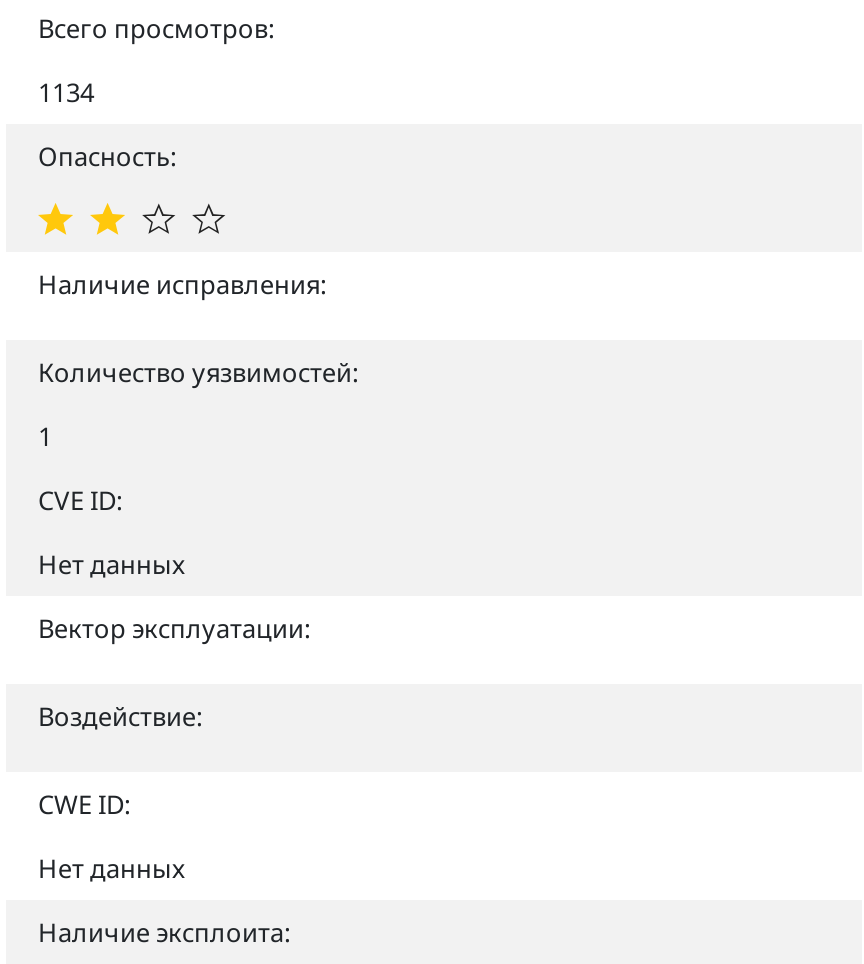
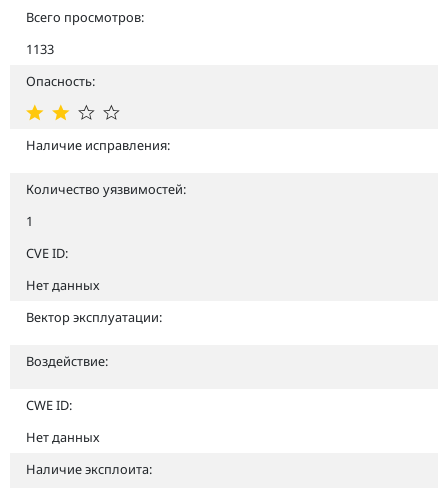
- 1134
+ 1133
